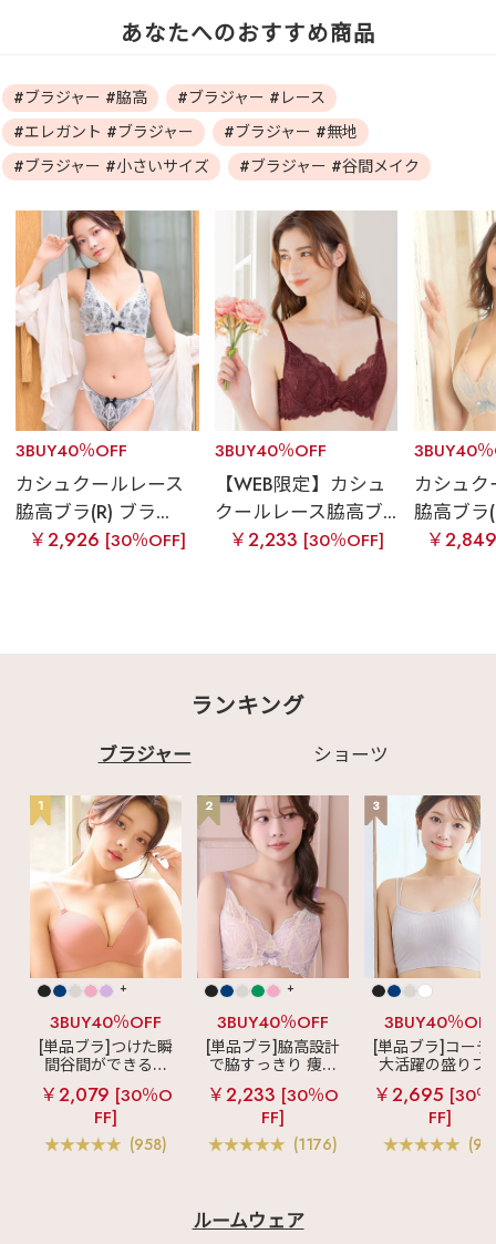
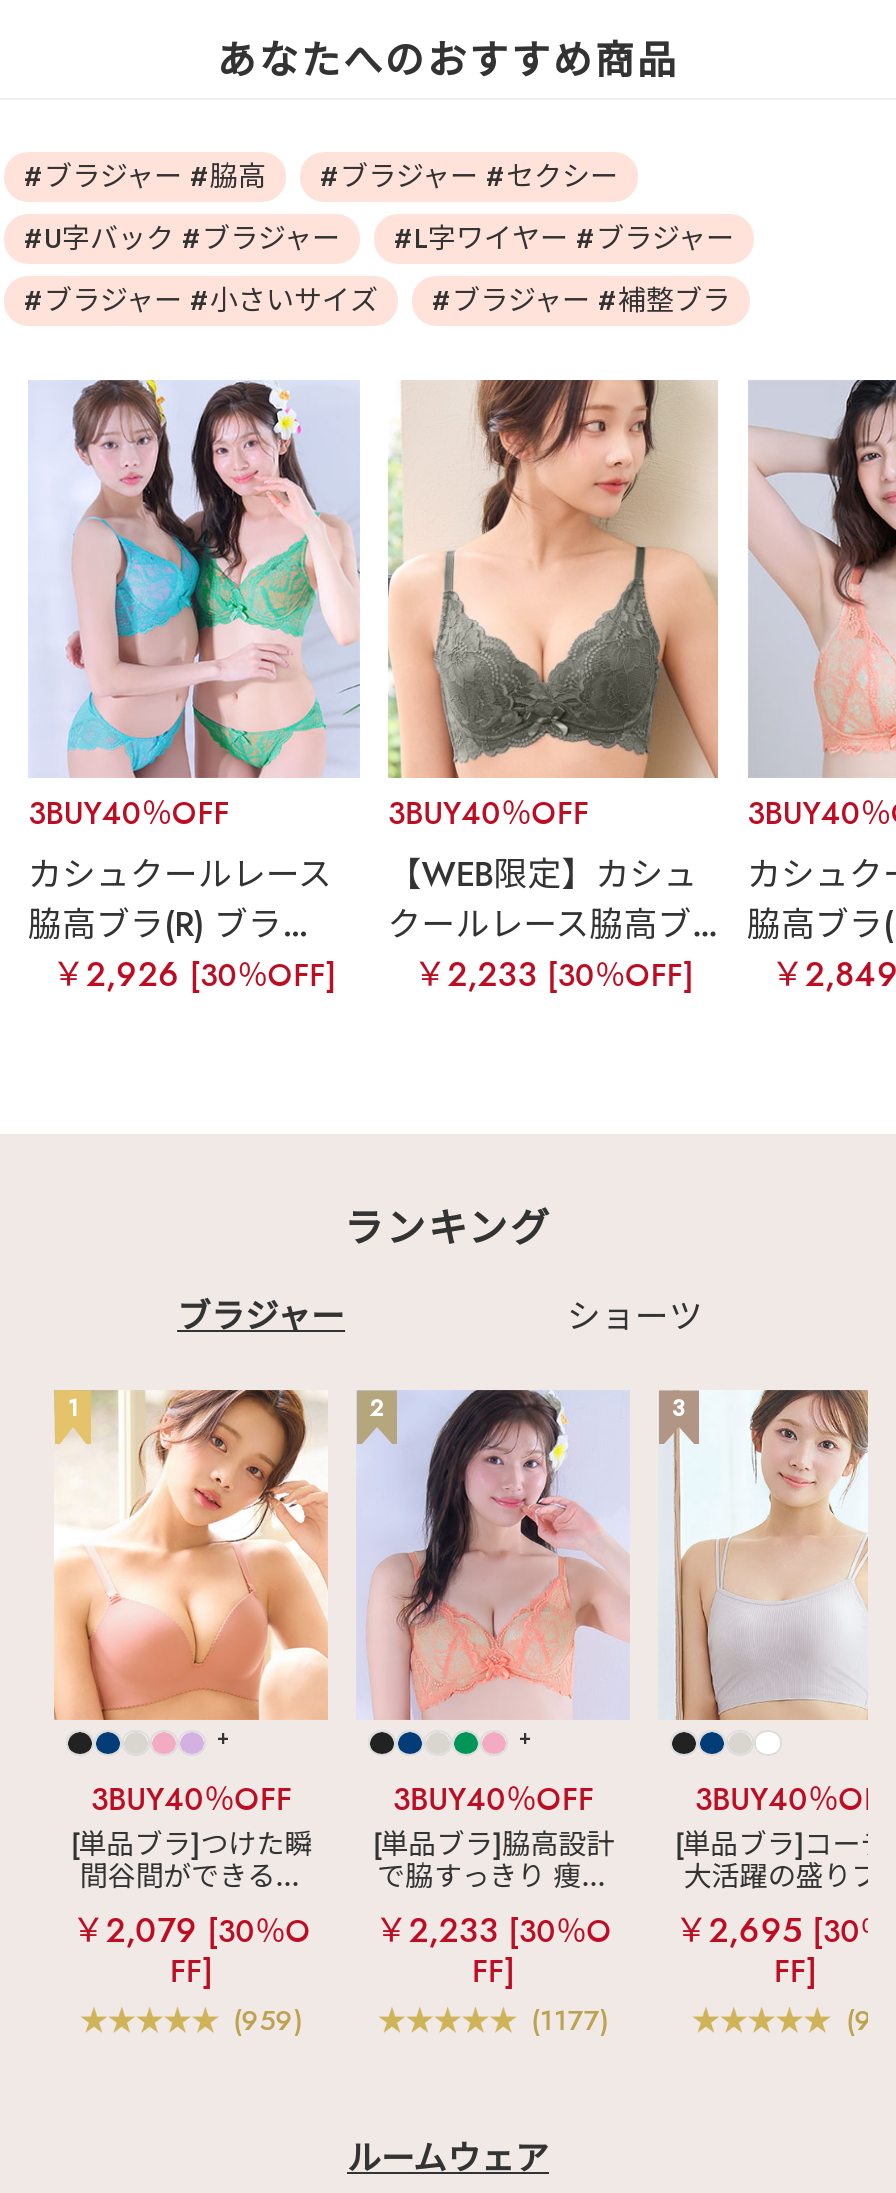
- #ブラジャー #レース
+ #ブラジャー #セクシー

- #エレガント #ブラジャー
- #ブラジャー #無地
+ #U字バック #ブラジャー
+ #L字ワイヤー #ブラジャー

- #ブラジャー #谷間メイク
+ #ブラジャー #補整ブラ

- [image]
+ [image]

- [image]
+ [image]

- [image]
+ [image]

- [image]
+ [image]

- (958)
+ (959)

- (1176)
+ (1177)
